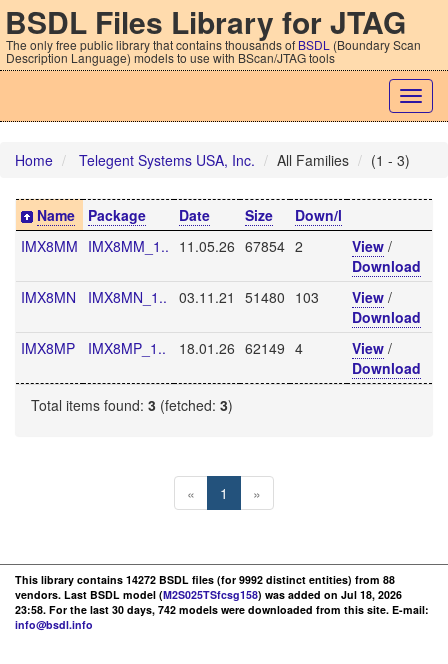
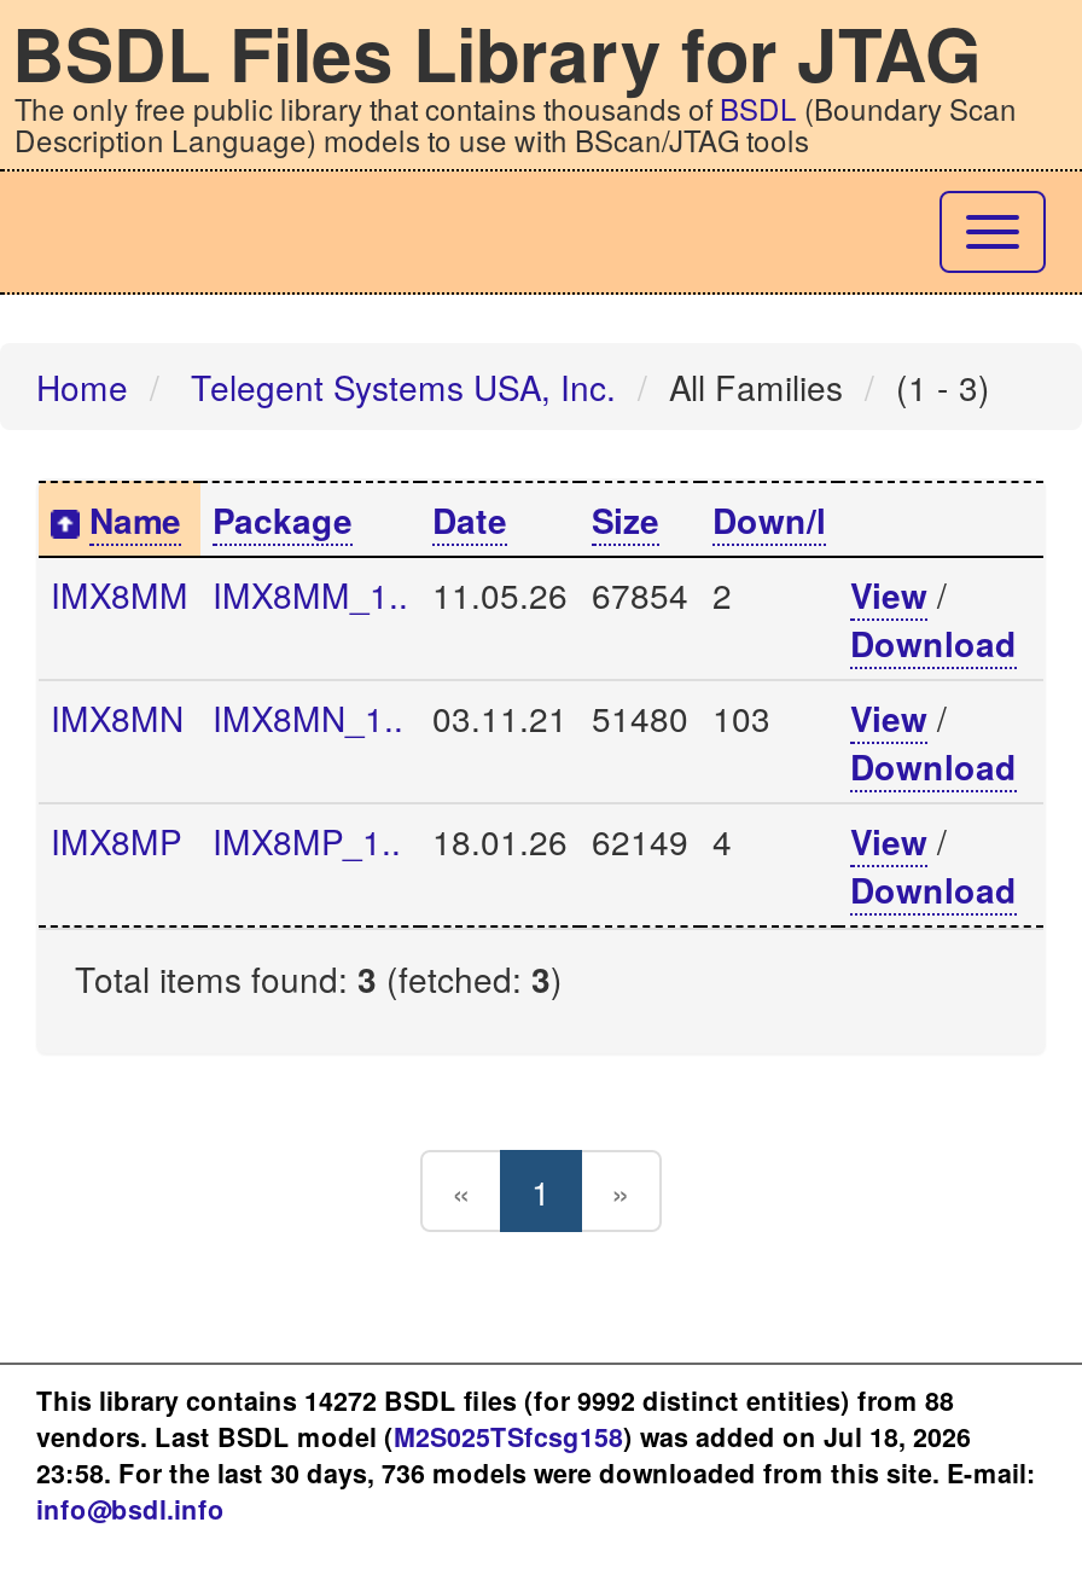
- 23:58. For the last 30 days, 742 models were downloaded from this site. E-mail:
+ 23:58. For the last 30 days, 736 models were downloaded from this site. E-mail:
